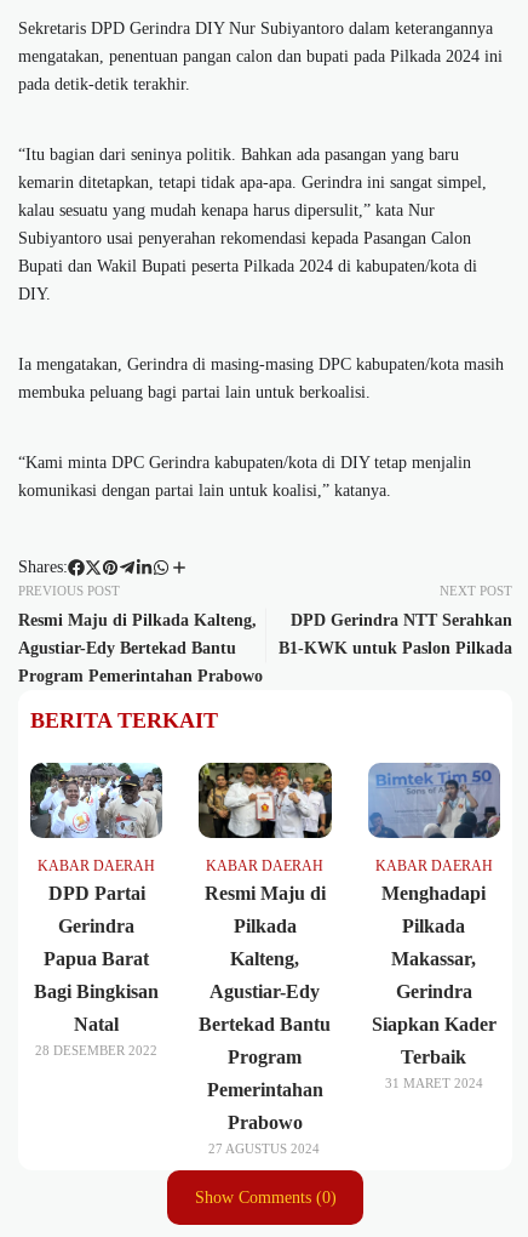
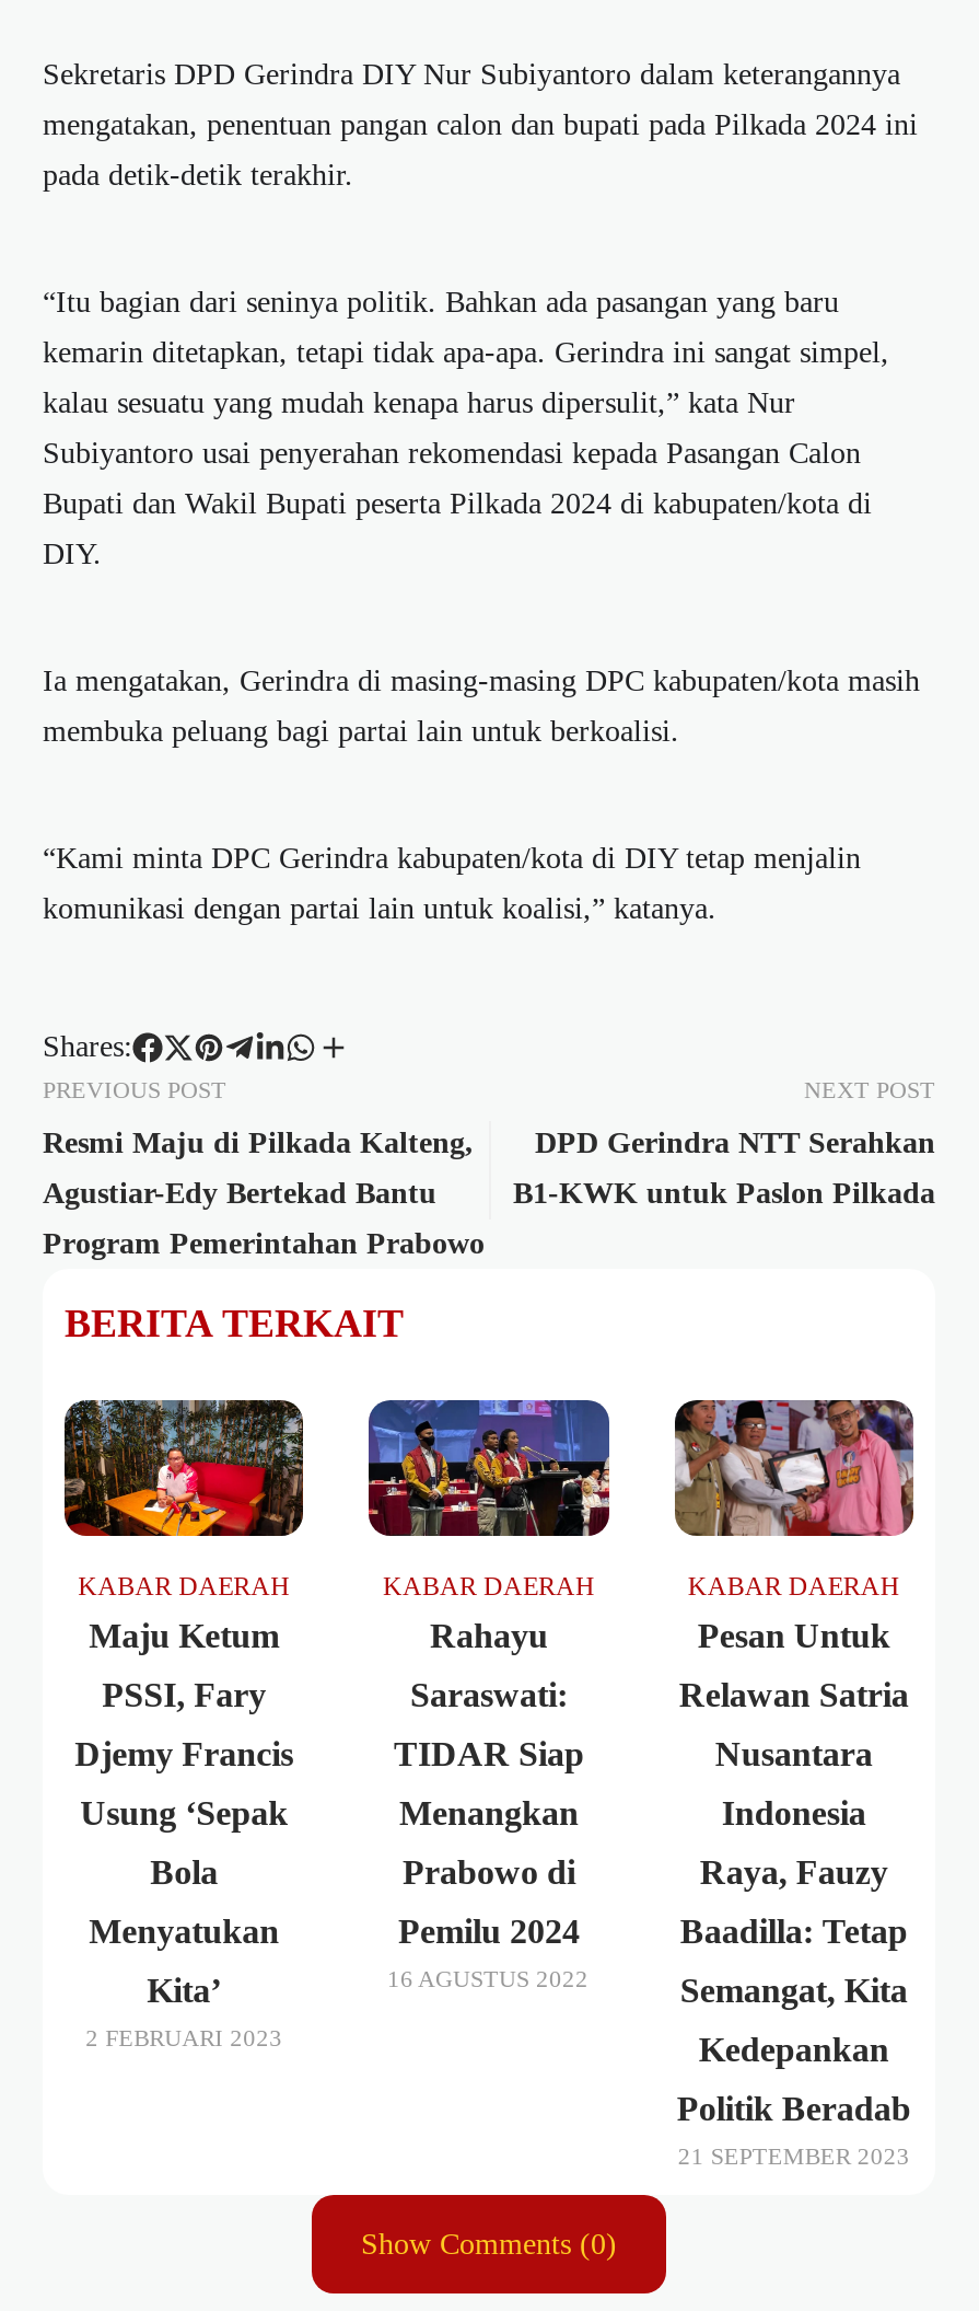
- [image]
- DPD Partai
- Gerindra
- Papua Barat
- Bagi Bingkisan
- Natal
- 28 DESEMBER 2022
+ [image]
+ Maju Ketum
+ PSSI, Fary
+ Djemy Francis
+ Usung ‘Sepak
+ Bola
+ Menyatukan
+ Kita’
+ 2 FEBRUARI 2023

- [image]
- Resmi Maju di
- Pilkada
- Kalteng,
- Agustiar-Edy
- Bertekad Bantu
- Program
- Pemerintahan
- Prabowo
- 27 AGUSTUS 2024
+ [image]
+ Rahayu
+ Saraswati:
+ TIDAR Siap
+ Menangkan
+ Prabowo di
+ Pemilu 2024
+ 16 AGUSTUS 2022

- [image]
- Menghadapi
- Pilkada
- Makassar,
- Gerindra
- Siapkan Kader
- Terbaik
- 31 MARET 2024
+ [image]
+ Pesan Untuk
+ Relawan Satria
+ Nusantara
+ Indonesia
+ Raya, Fauzy
+ Baadilla: Tetap
+ Semangat, Kita
+ Kedepankan
+ Politik Beradab
+ 21 SEPTEMBER 2023
